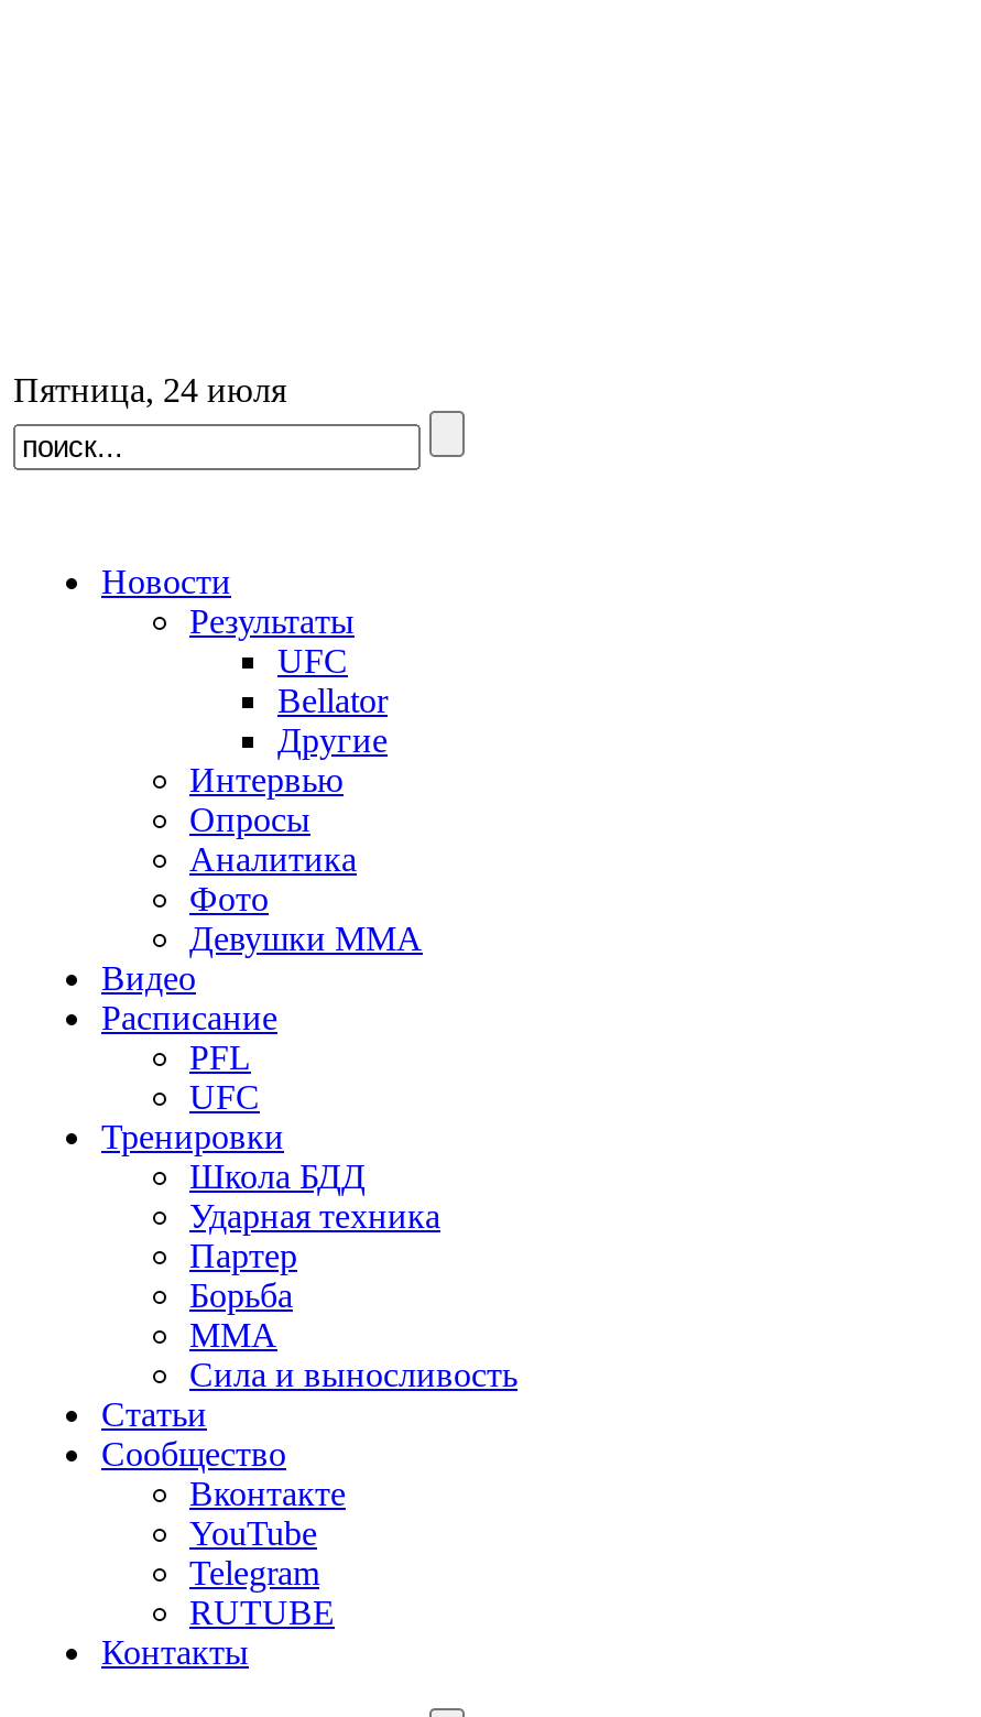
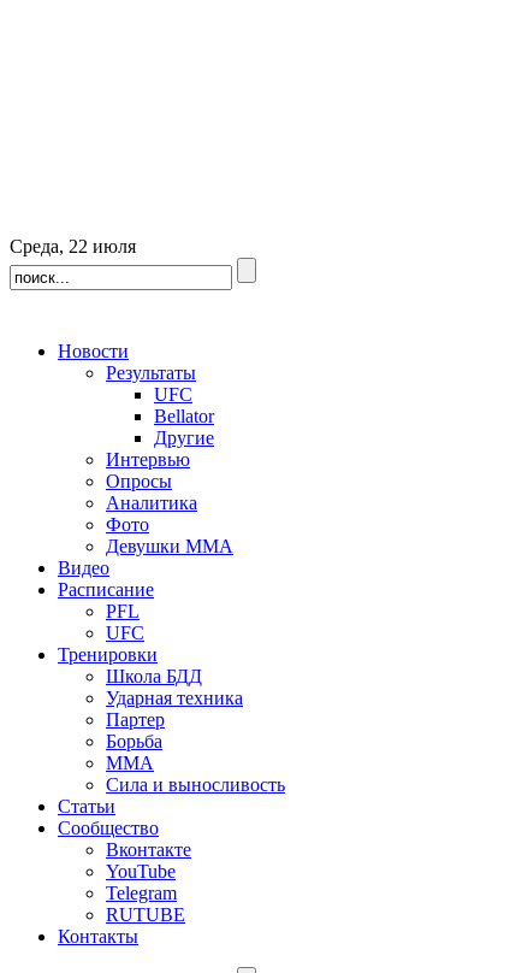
- Пятница, 24 июля
+ Среда, 22 июля
